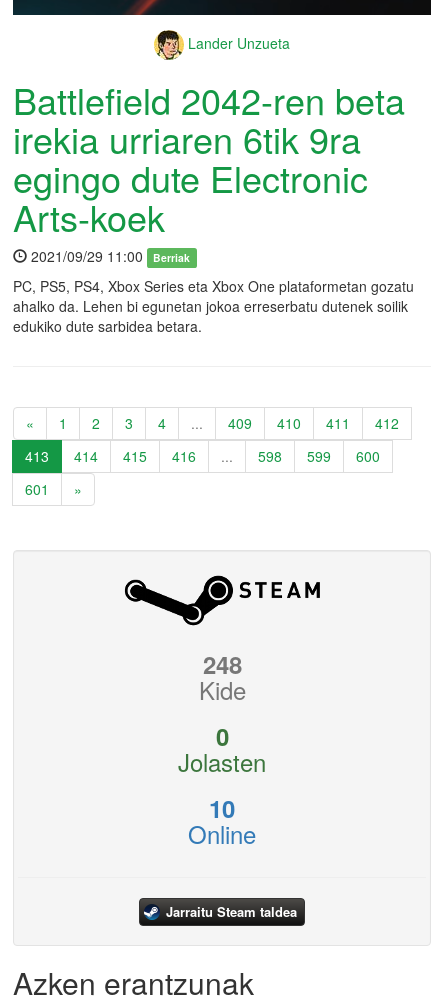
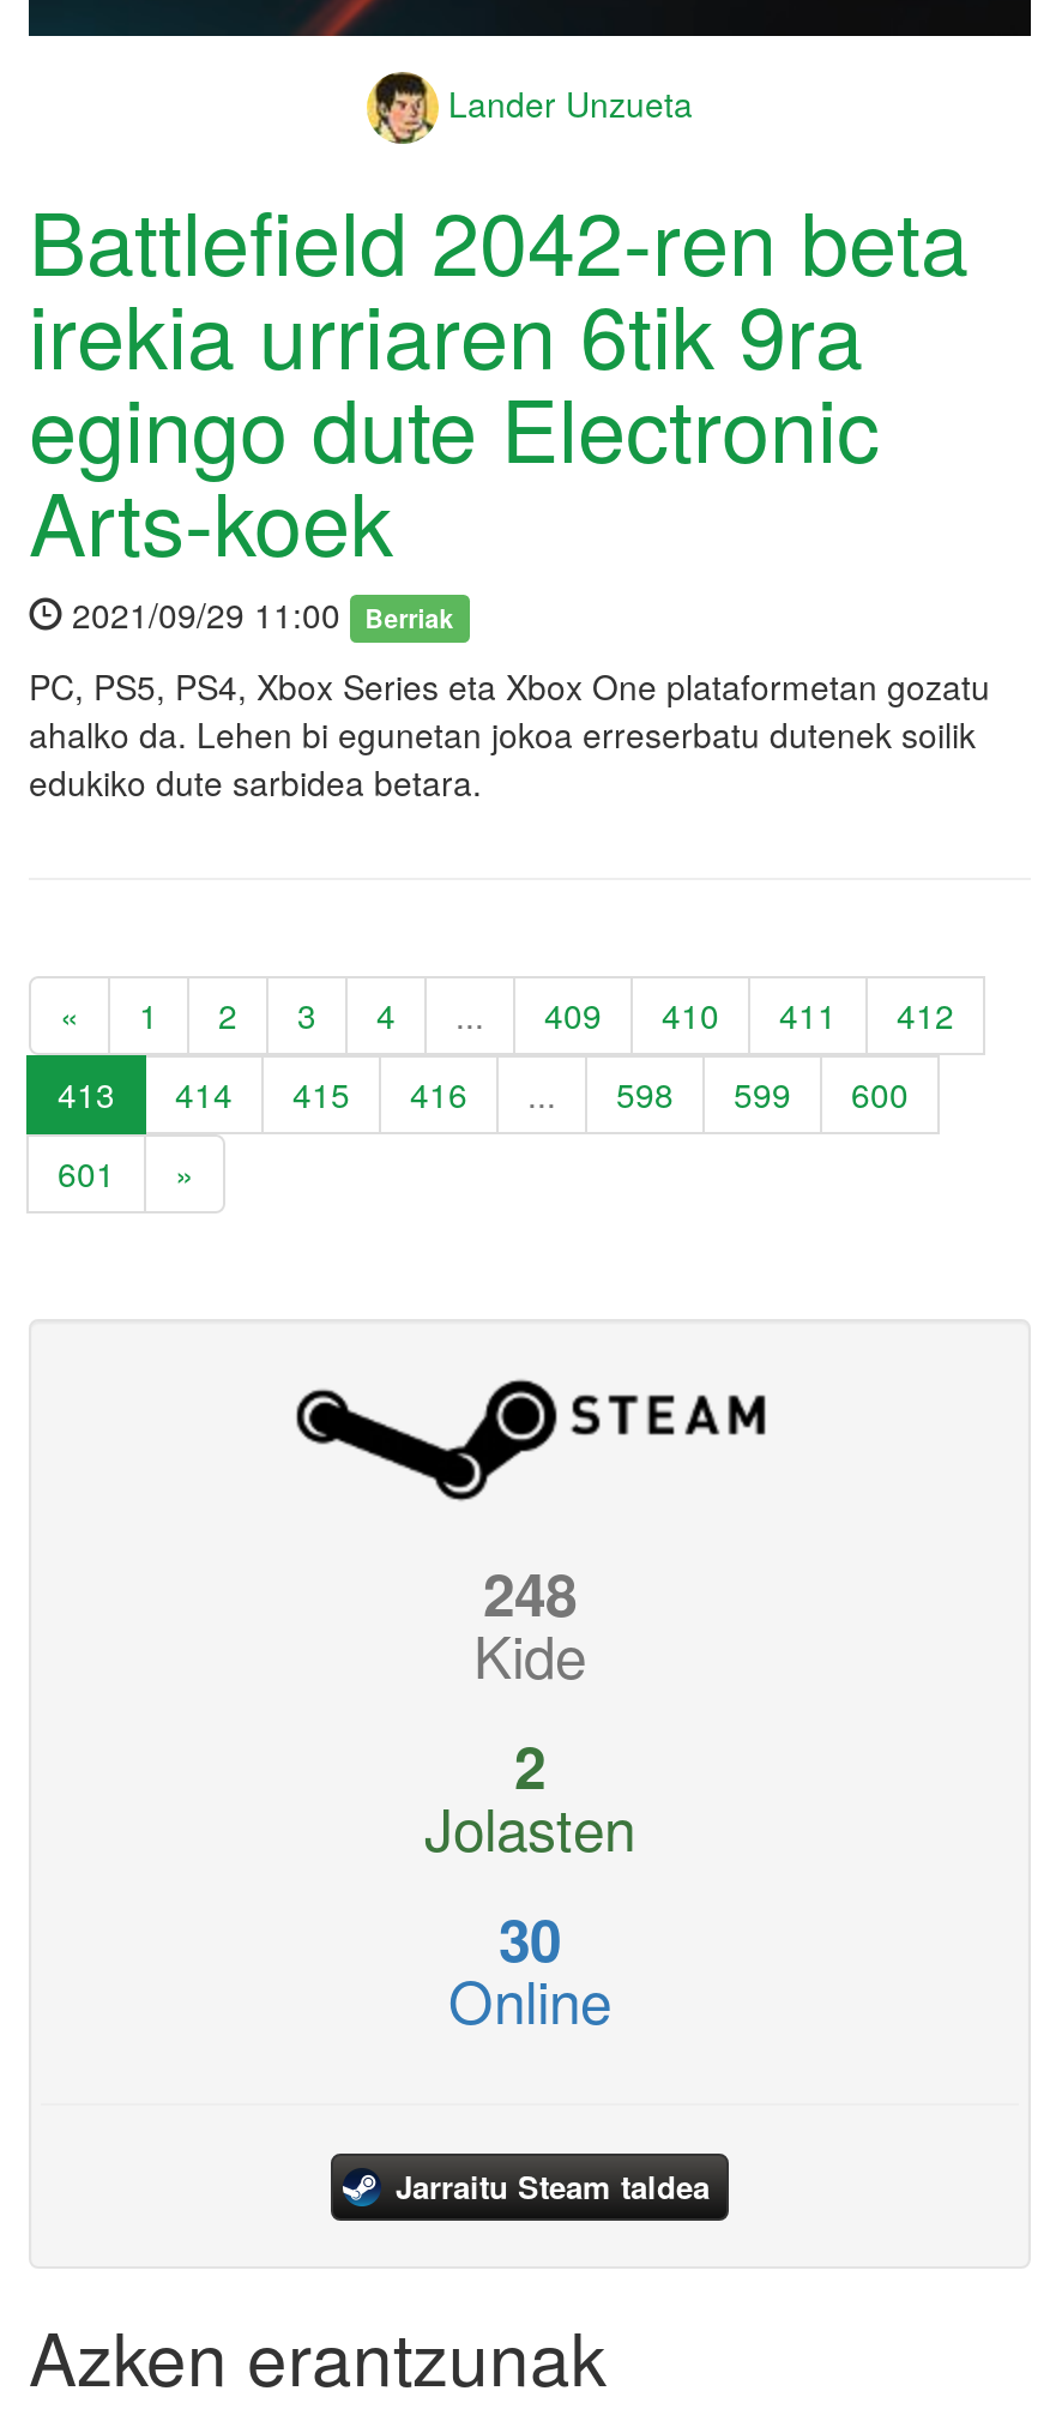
- 0
+ 2

- 10
+ 30
